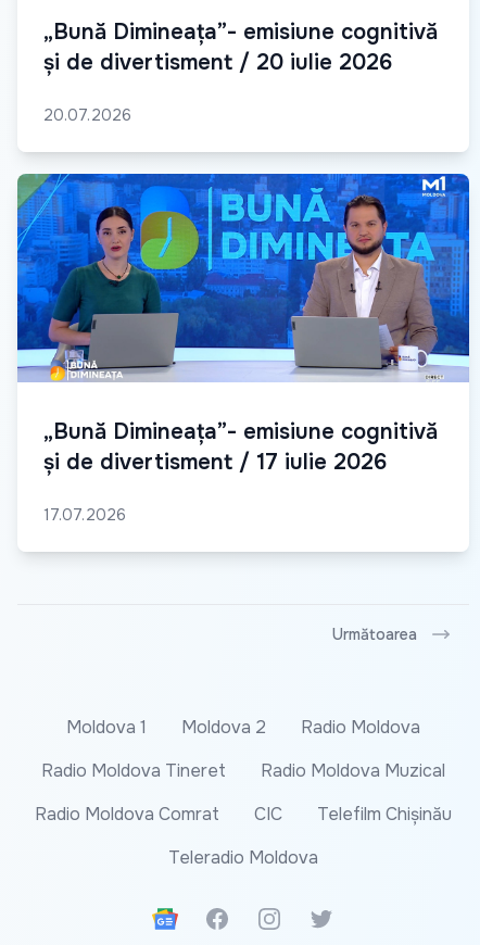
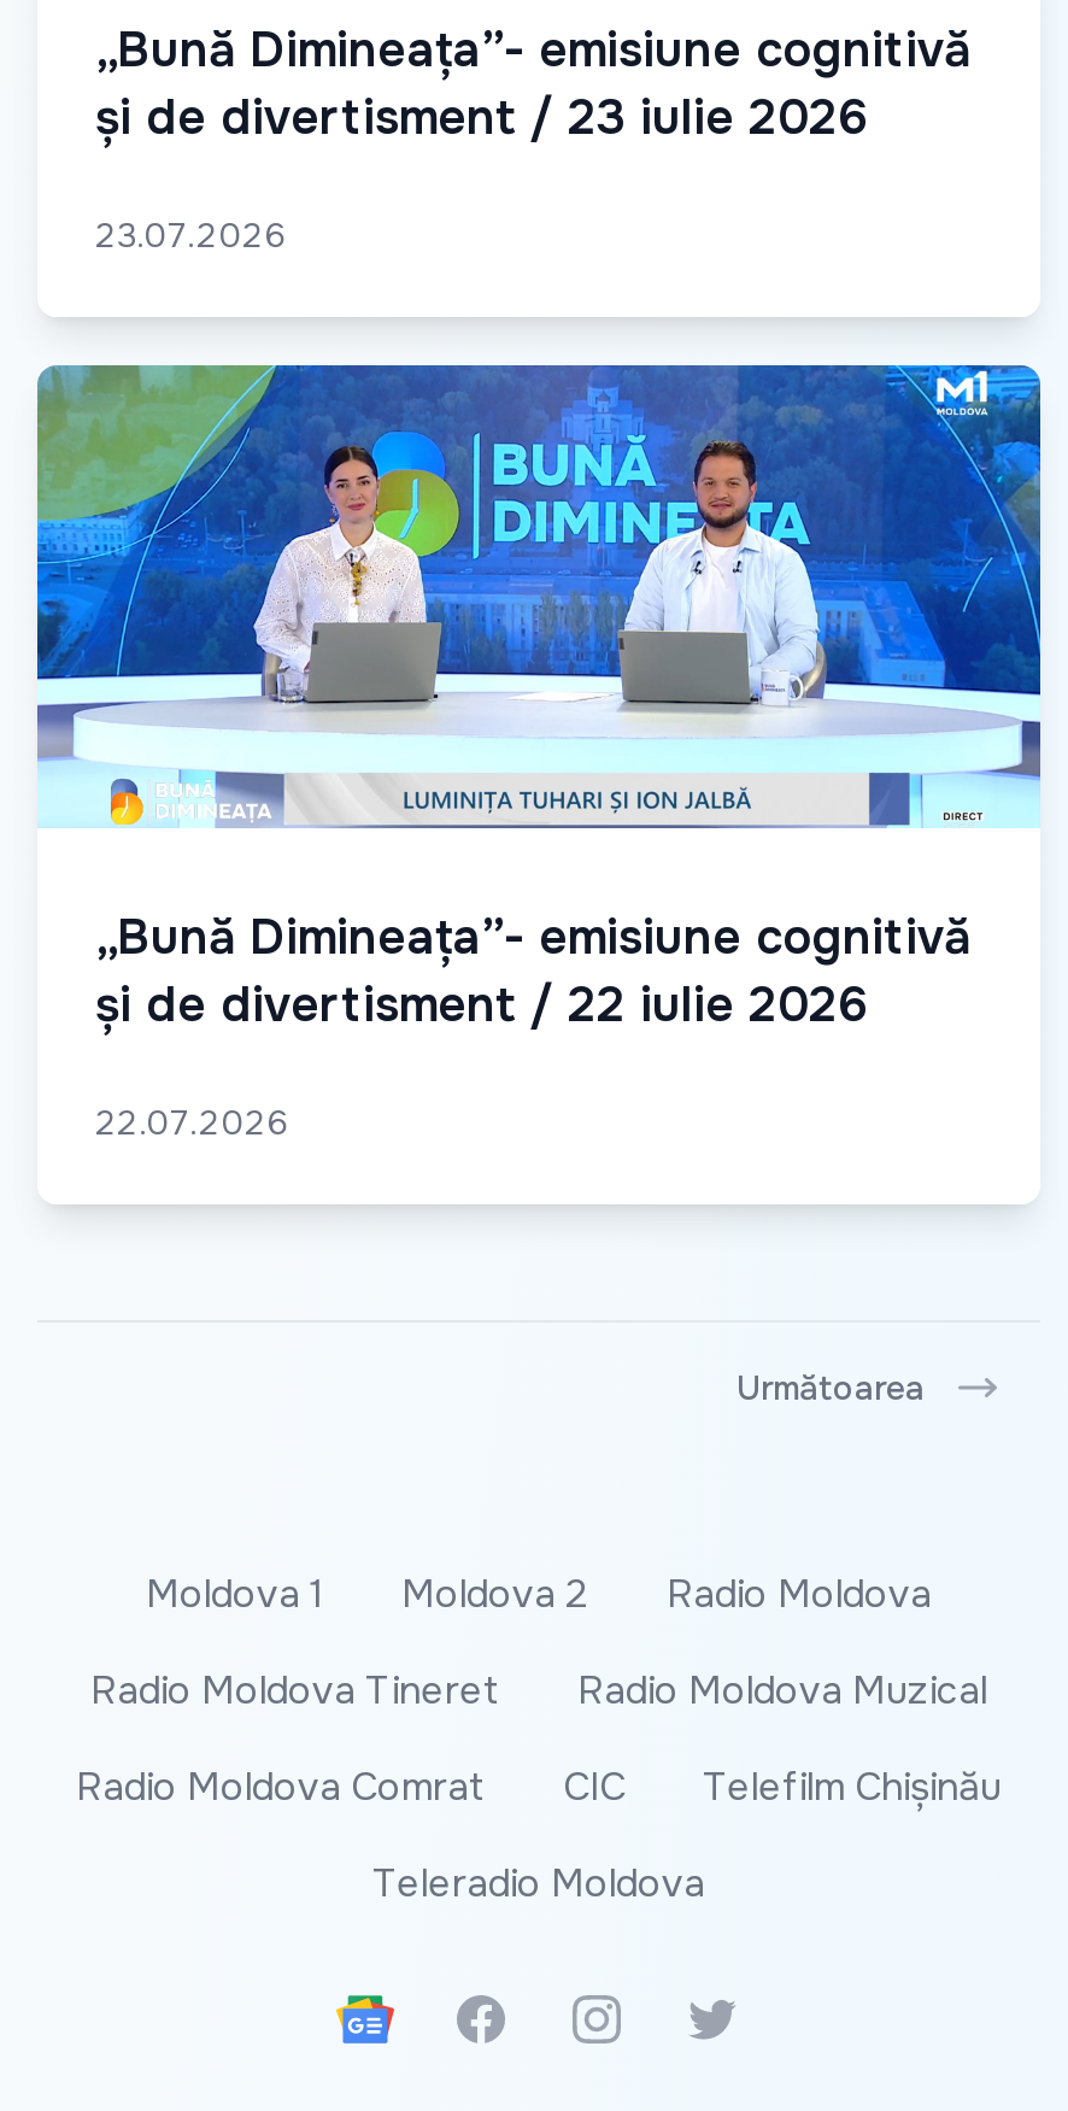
- și de divertisment / 20 iulie 2026
+ și de divertisment / 23 iulie 2026

- 20.07.2026
+ 23.07.2026

- [image]
+ [image]

- și de divertisment / 17 iulie 2026
+ și de divertisment / 22 iulie 2026

- 17.07.2026
+ 22.07.2026
